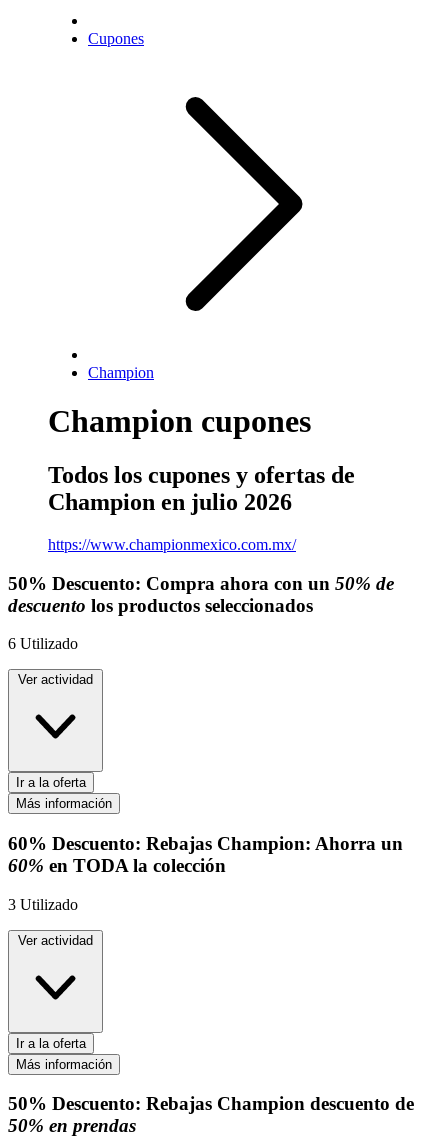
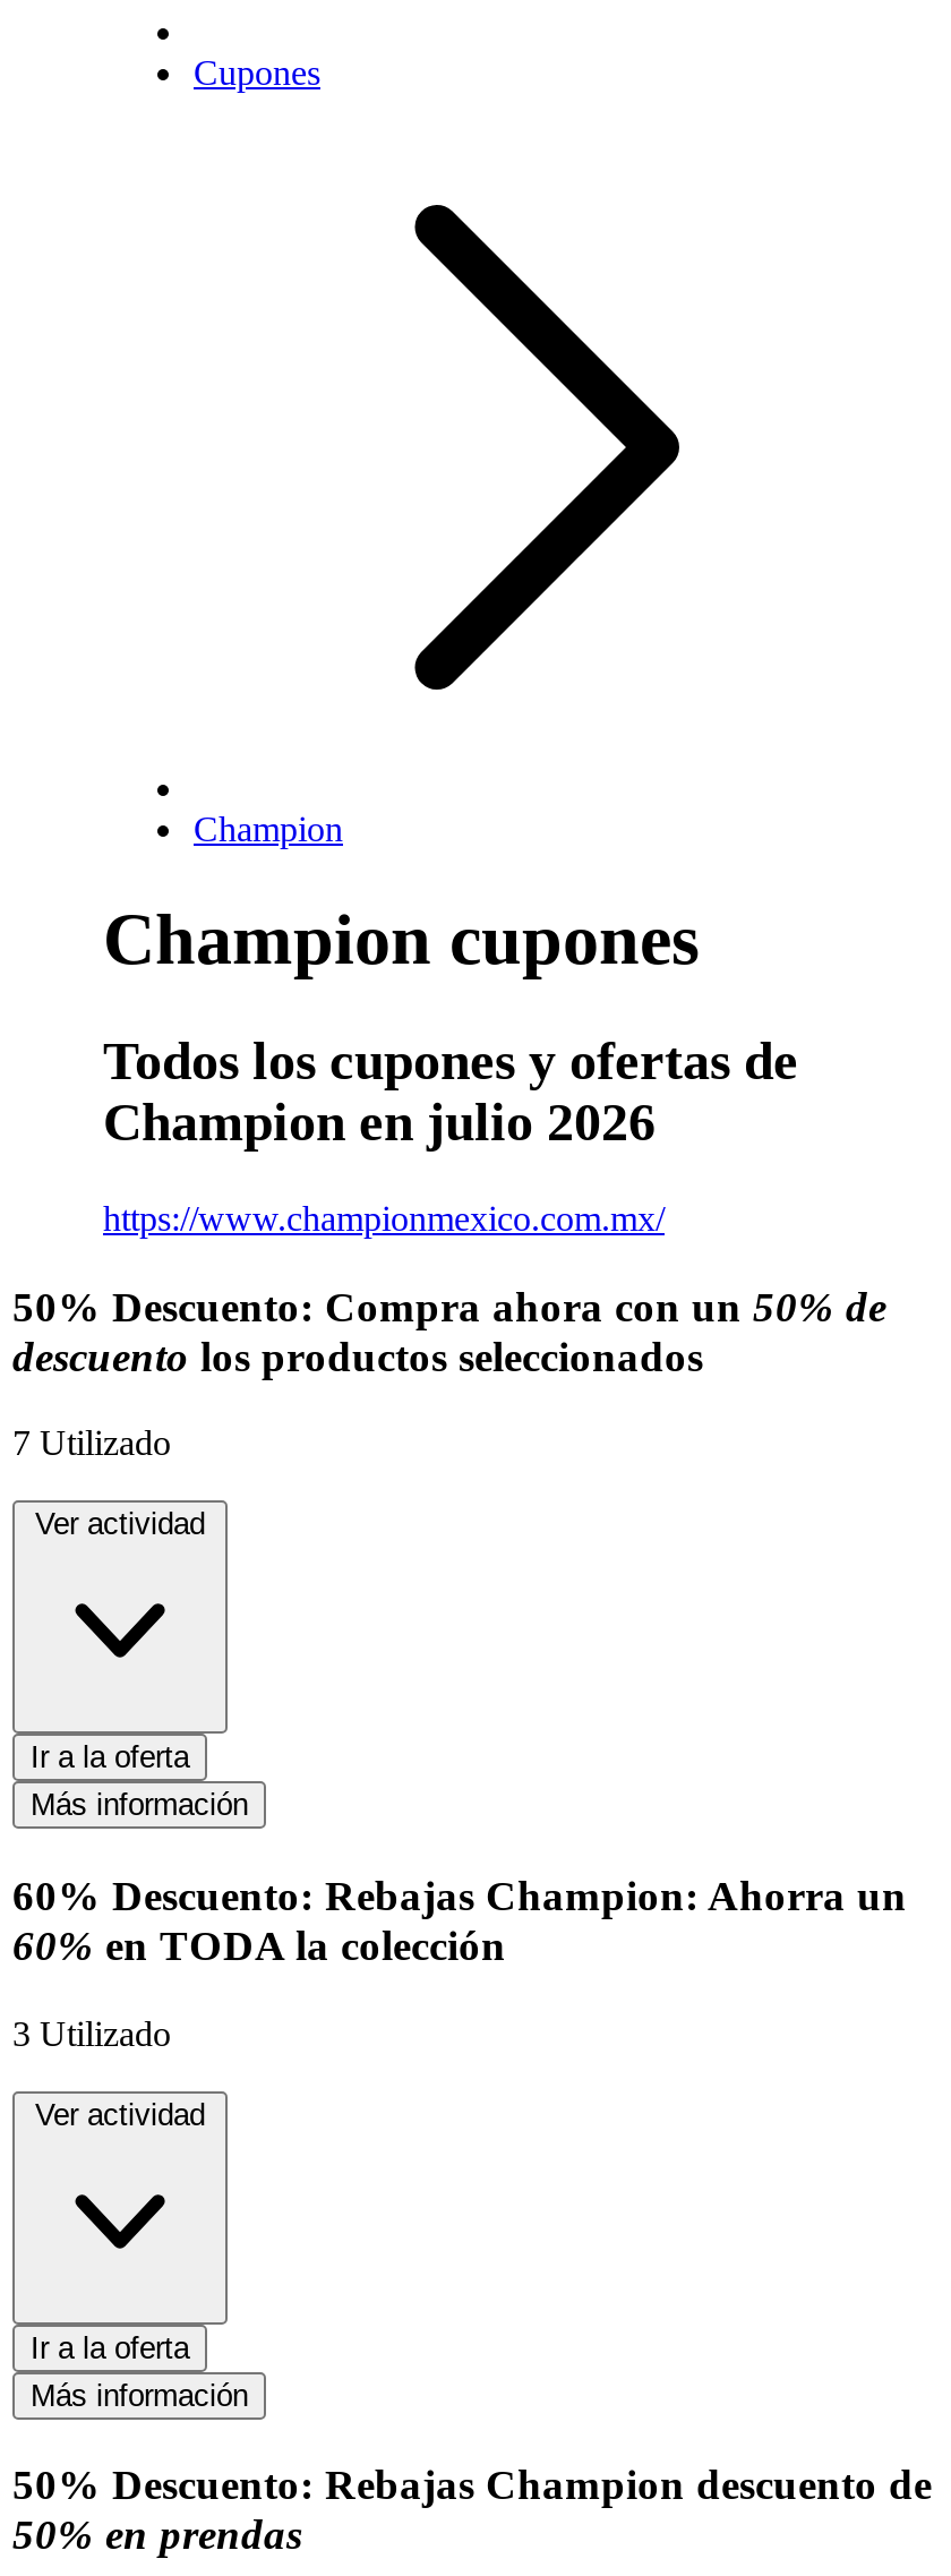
- 6 Utilizado
+ 7 Utilizado
